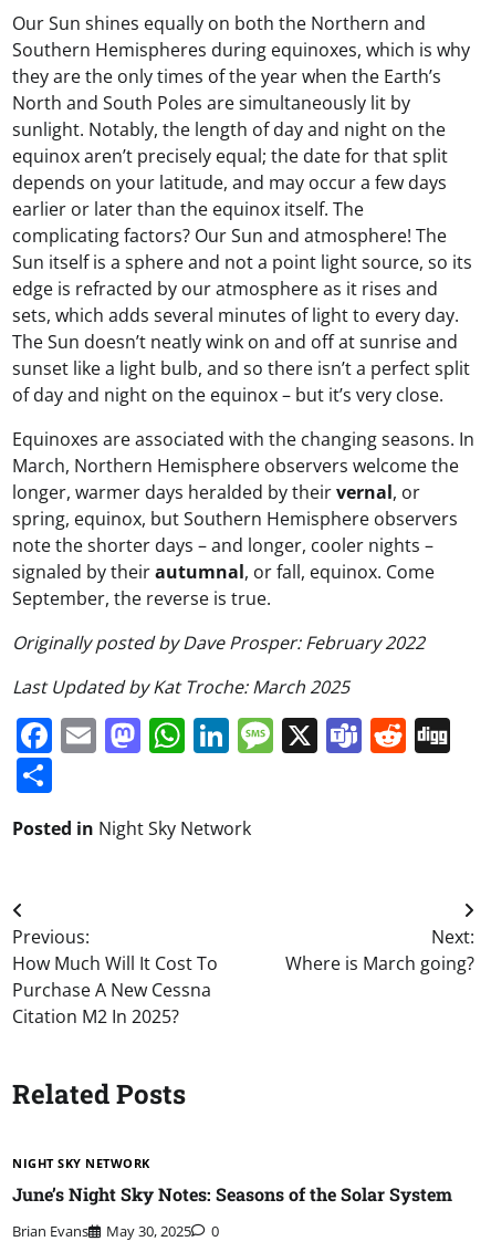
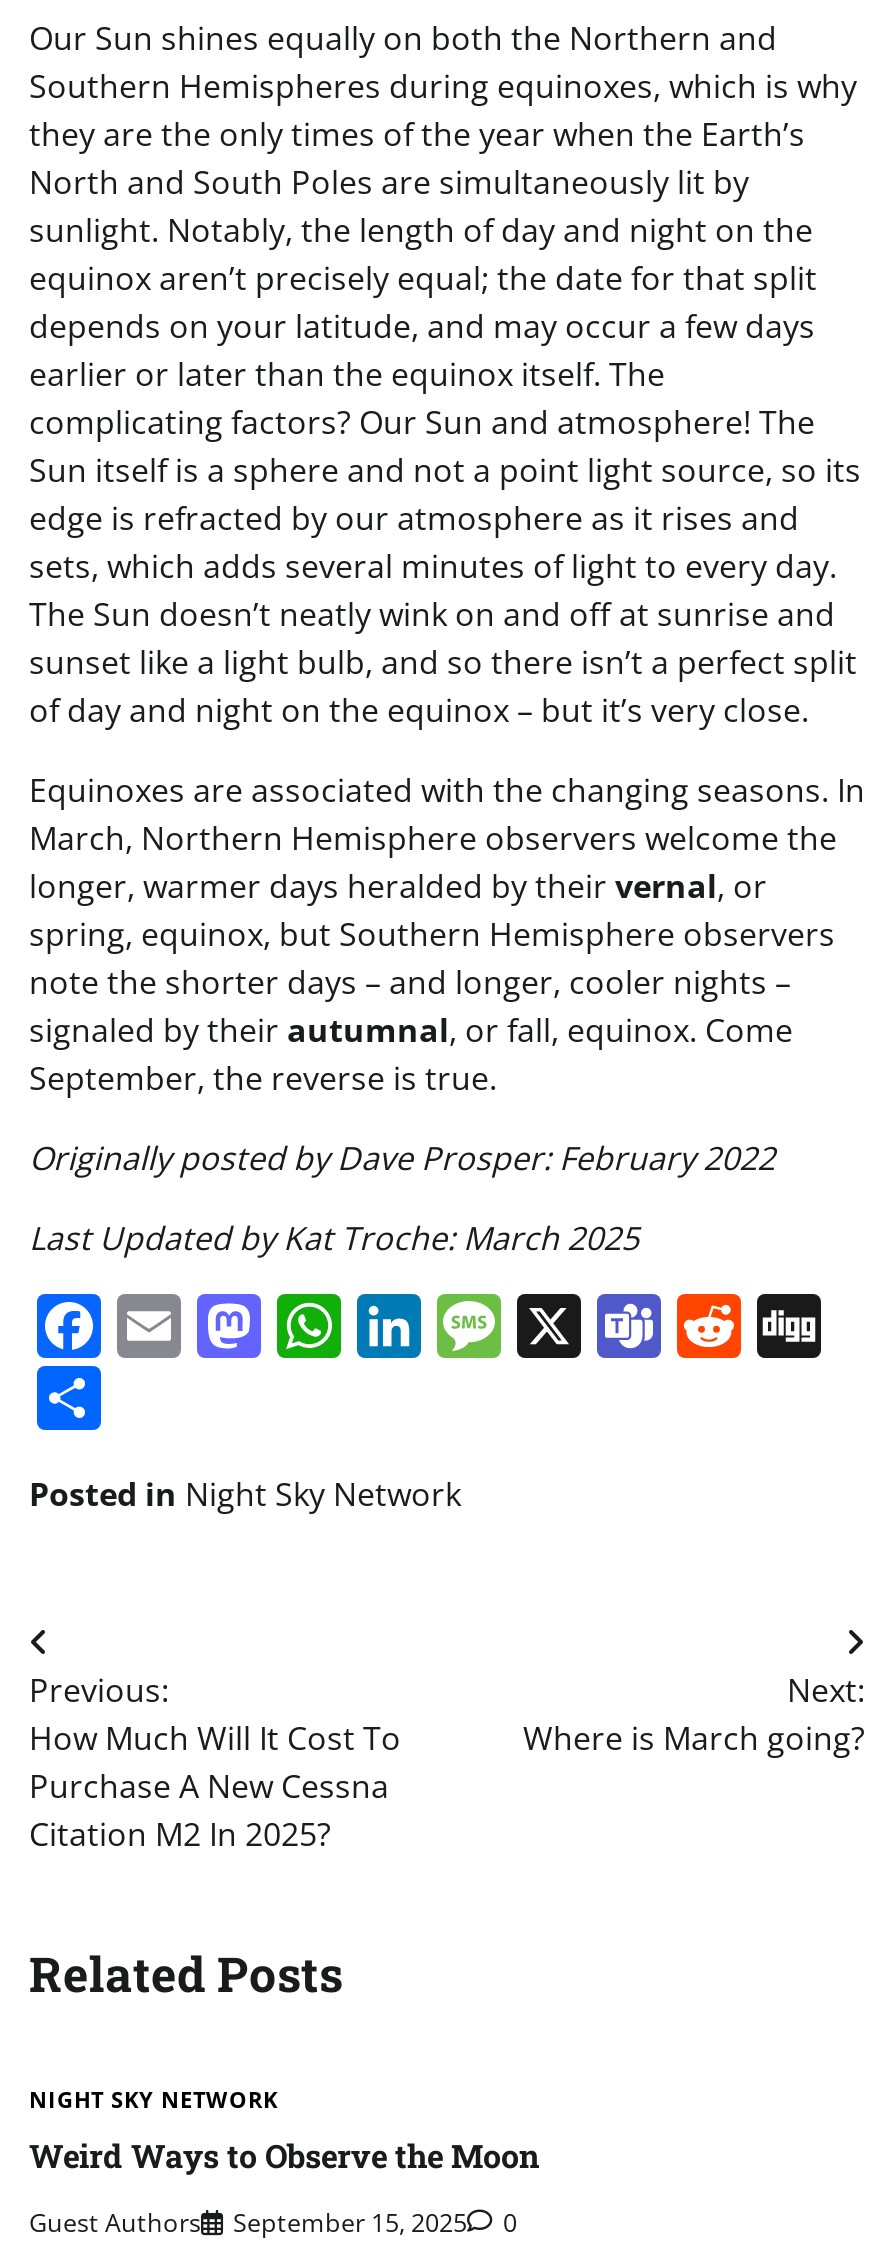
- June’s Night Sky Notes: Seasons of the Solar System
+ Weird Ways to Observe the Moon

- Brian Evans
- May 30, 2025
+ Guest Authors
+ September 15, 2025
